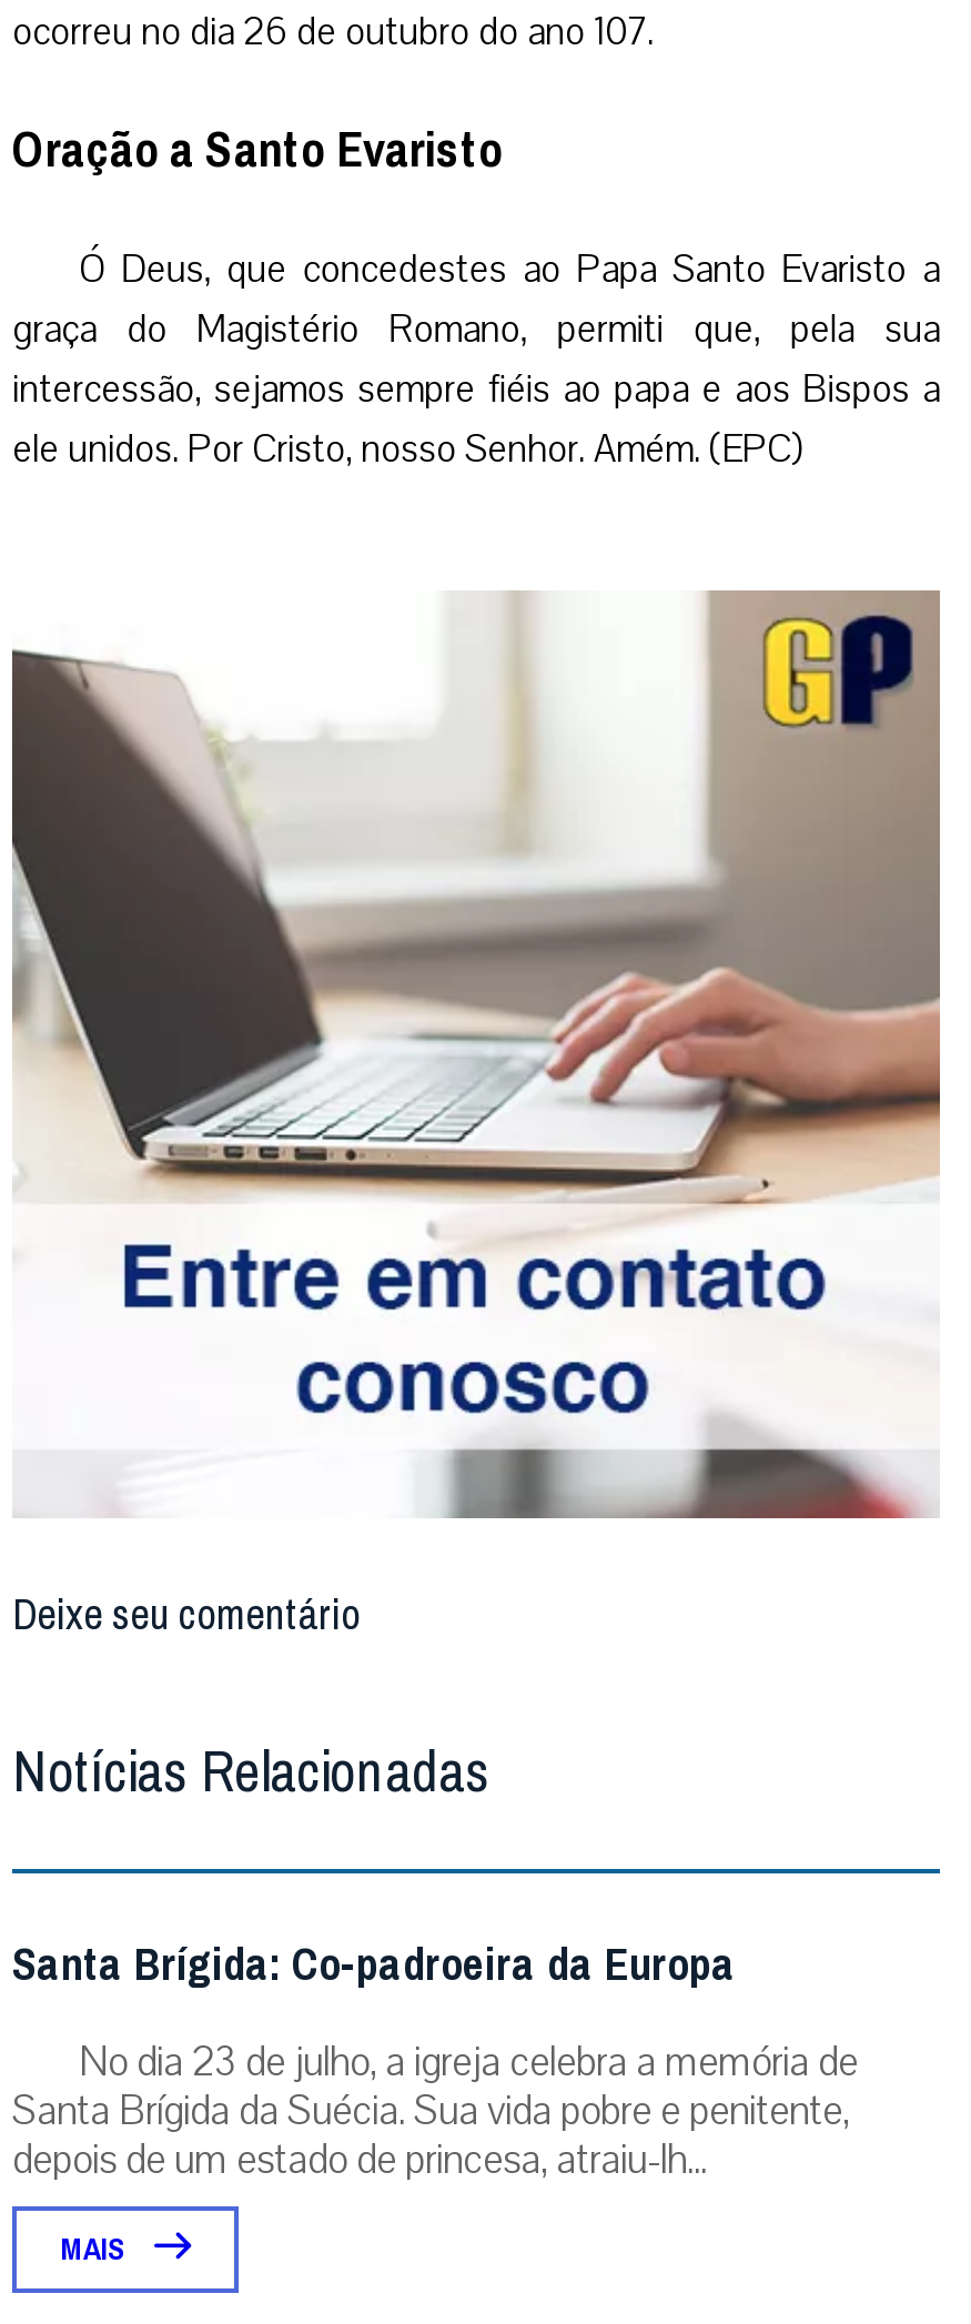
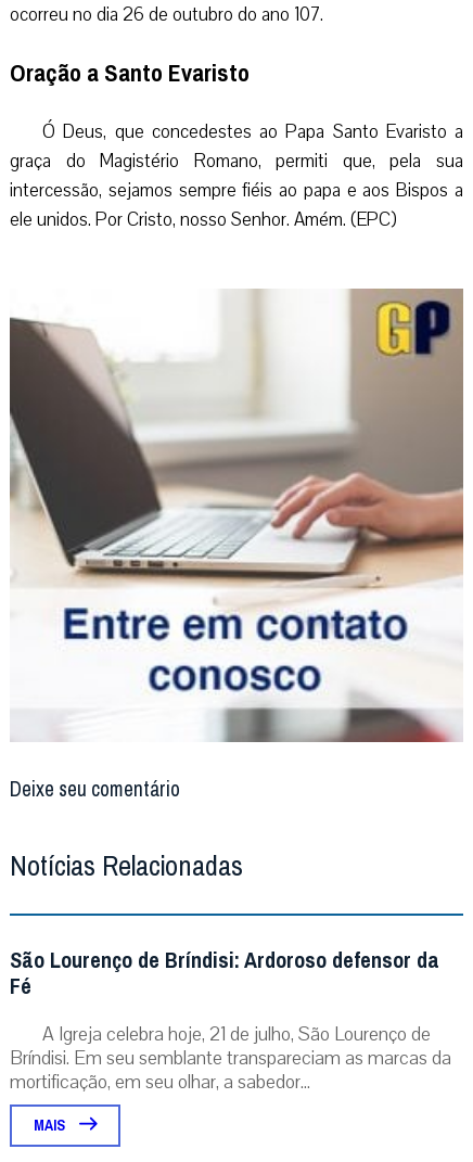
- Santa Brígida: Co-padroeira da Europa
- No dia 23 de julho, a igreja celebra a memória de
- Santa Brígida da Suécia. Sua vida pobre e penitente,
- depois de um estado de princesa, atraiu-lh...
+ São Lourenço de Bríndisi: Ardoroso defensor da
+ Fé
+ A Igreja celebra hoje, 21 de julho, São Lourenço de
+ Bríndisi. Em seu semblante transpareciam as marcas da
+ mortificação, em seu olhar, a sabedor...
